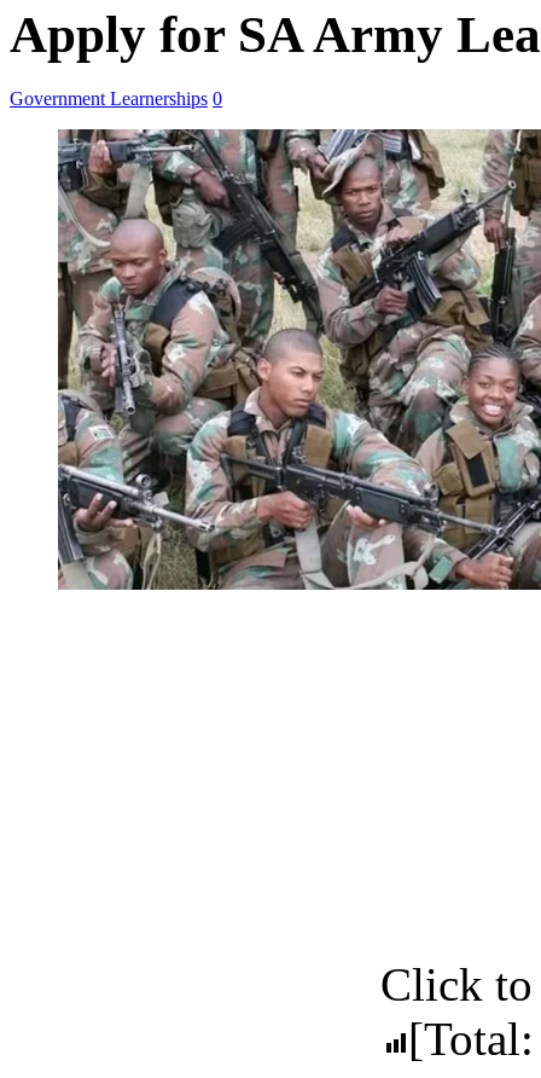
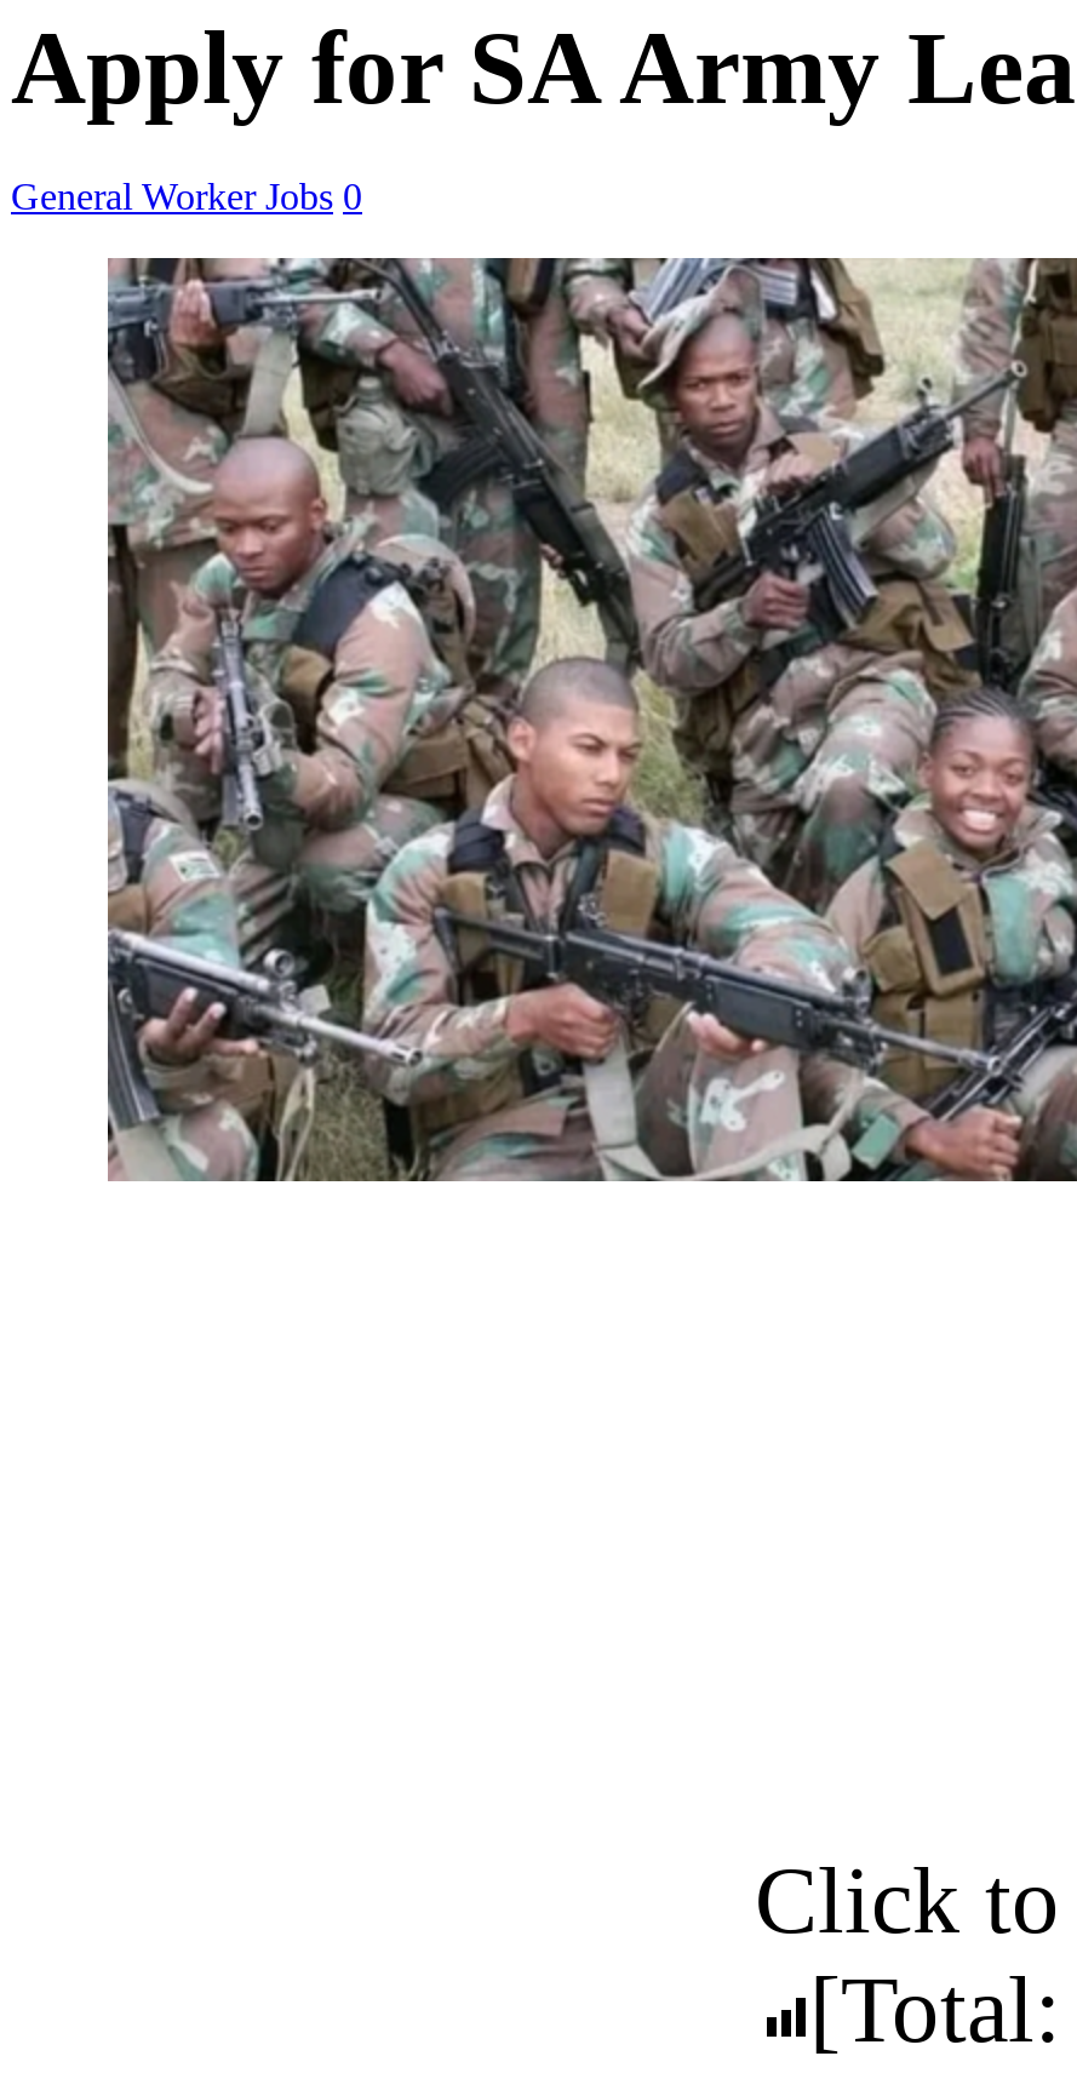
- Government Learnerships 0
+ General Worker Jobs 0
